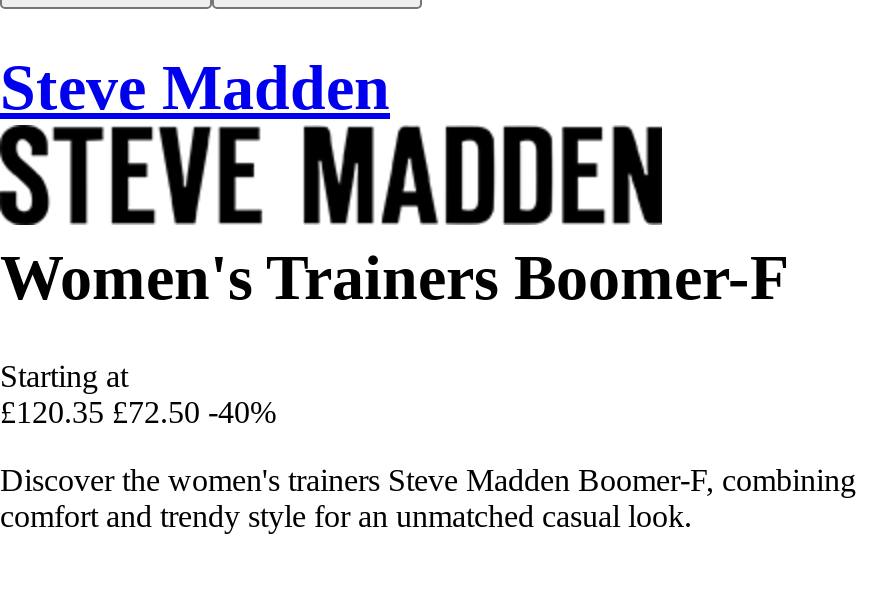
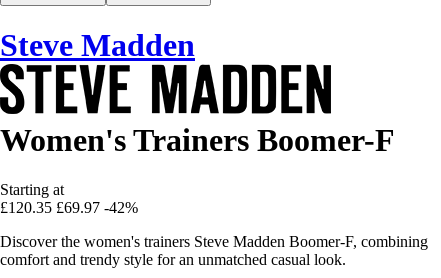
- £120.35 £72.50 -40%
+ £120.35 £69.97 -42%
